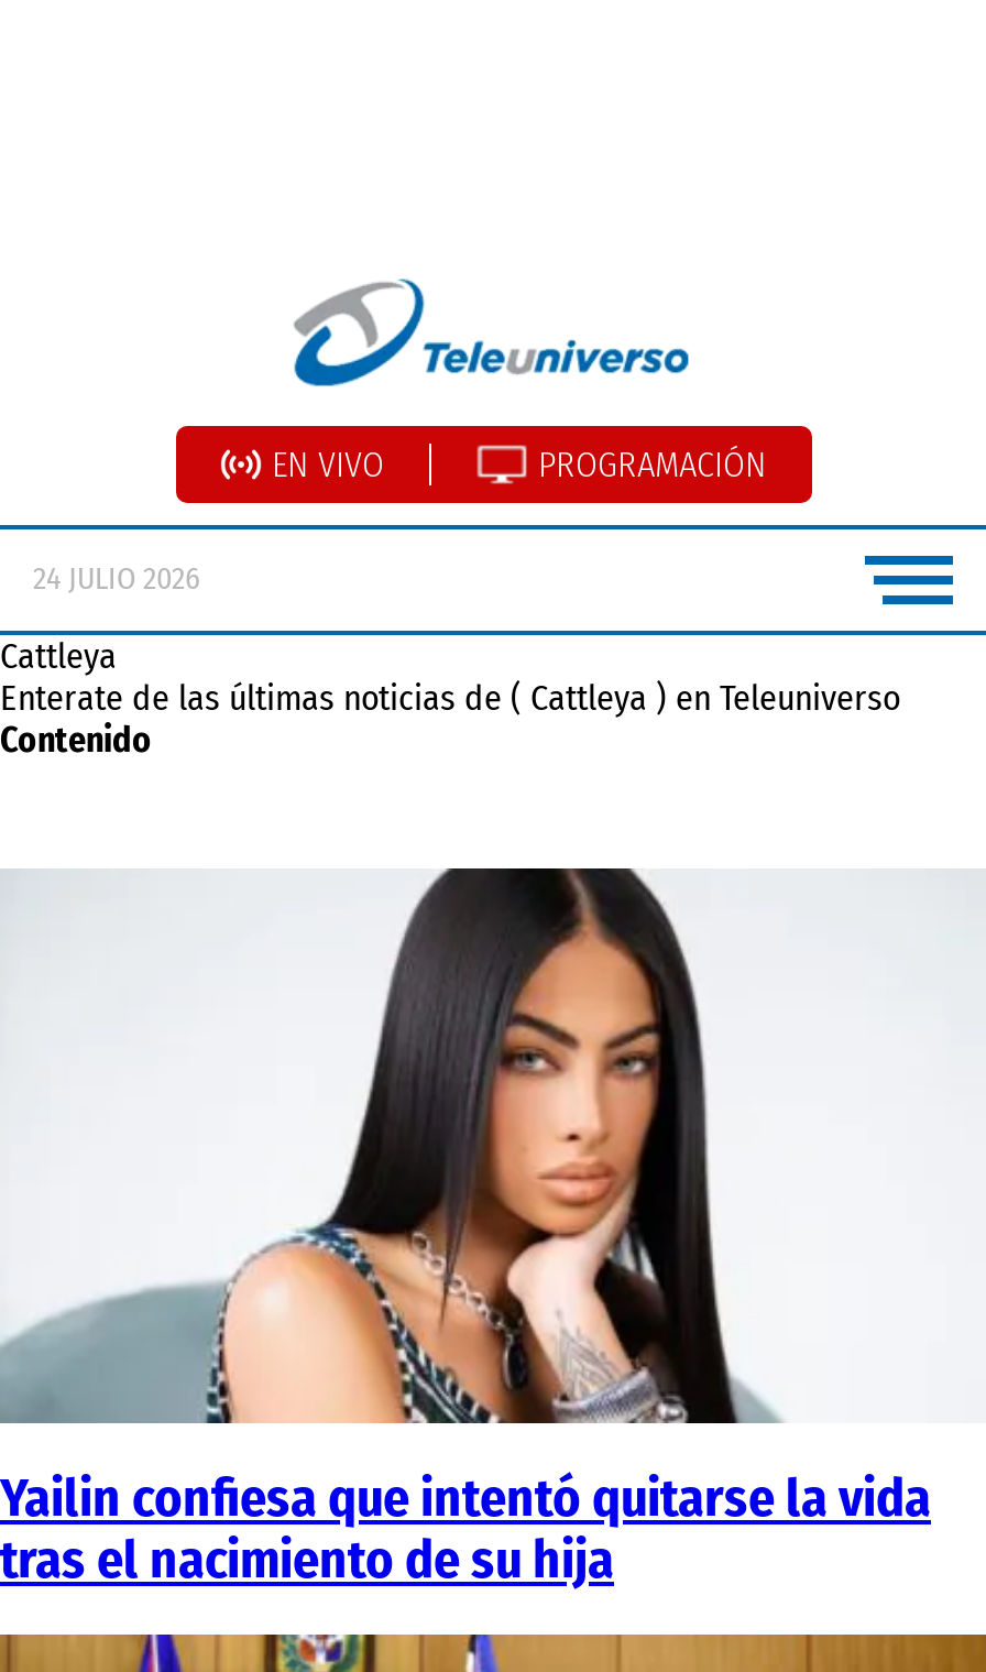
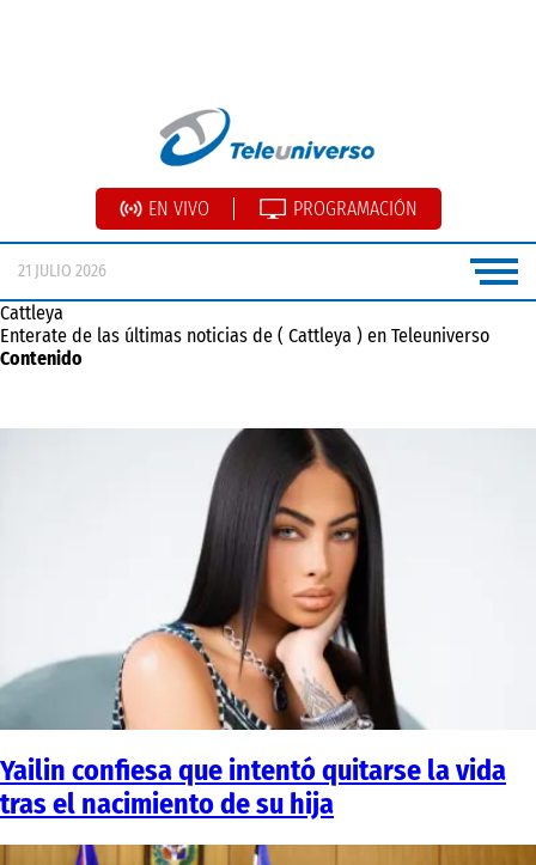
- 24 JULIO 2026
+ 21 JULIO 2026
